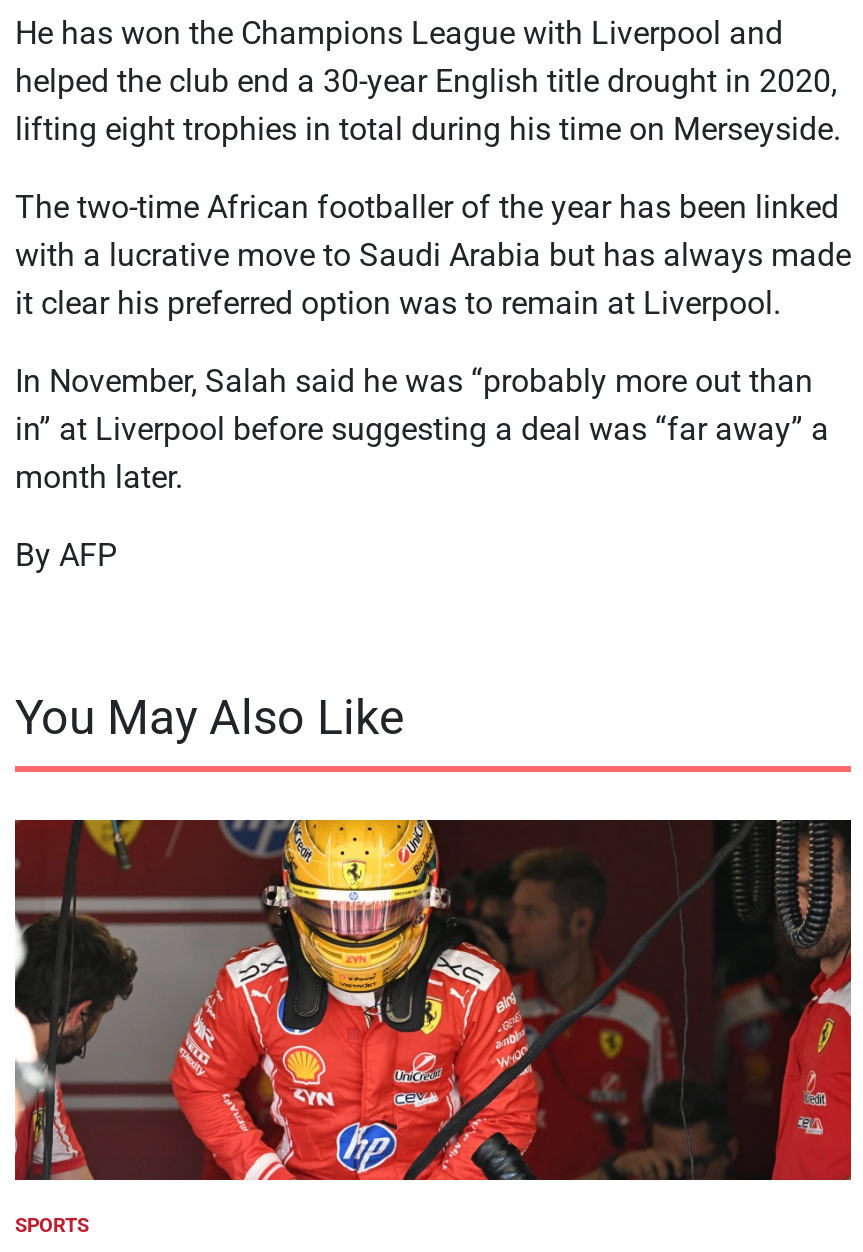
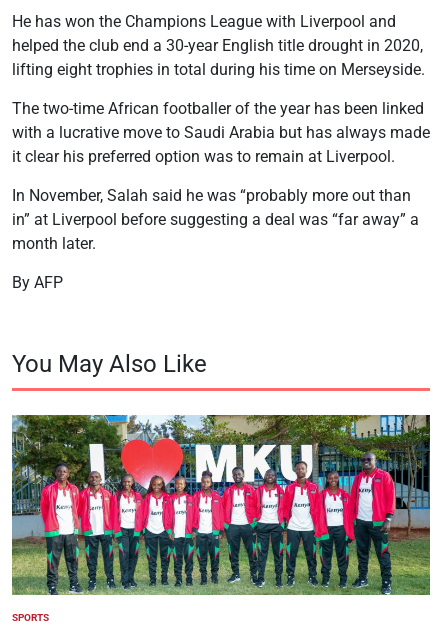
- [image]
+ [image]
